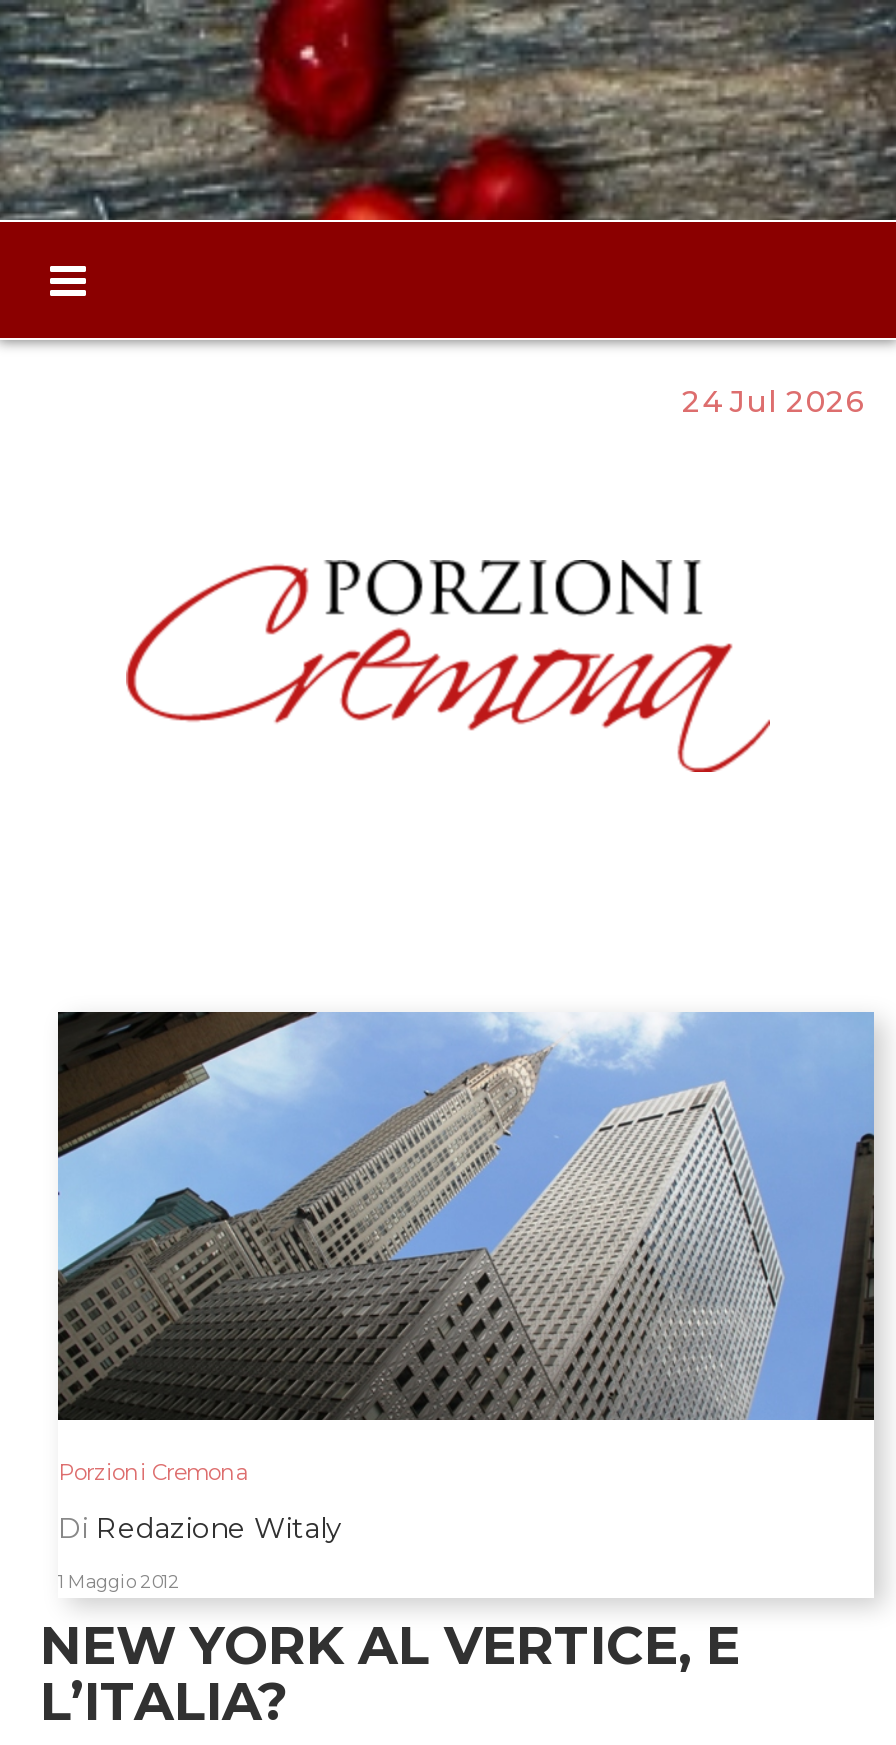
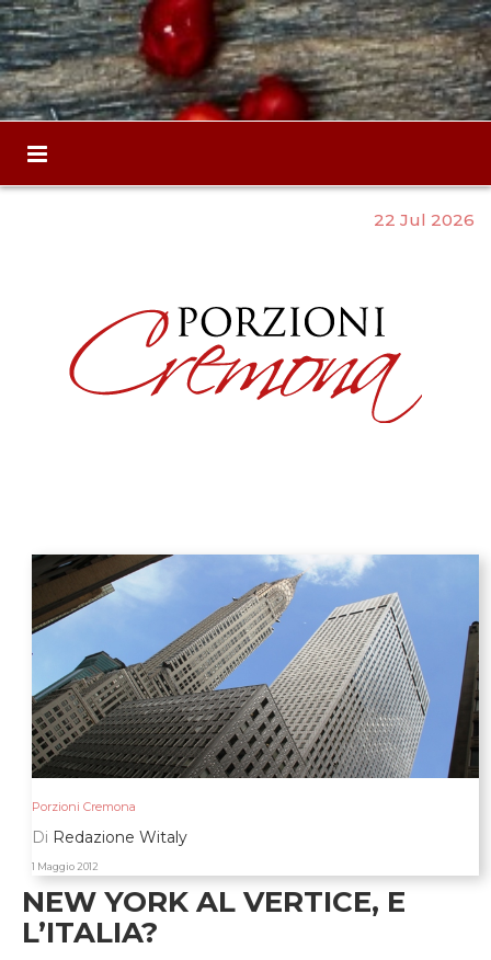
- 24 Jul 2026
+ 22 Jul 2026
